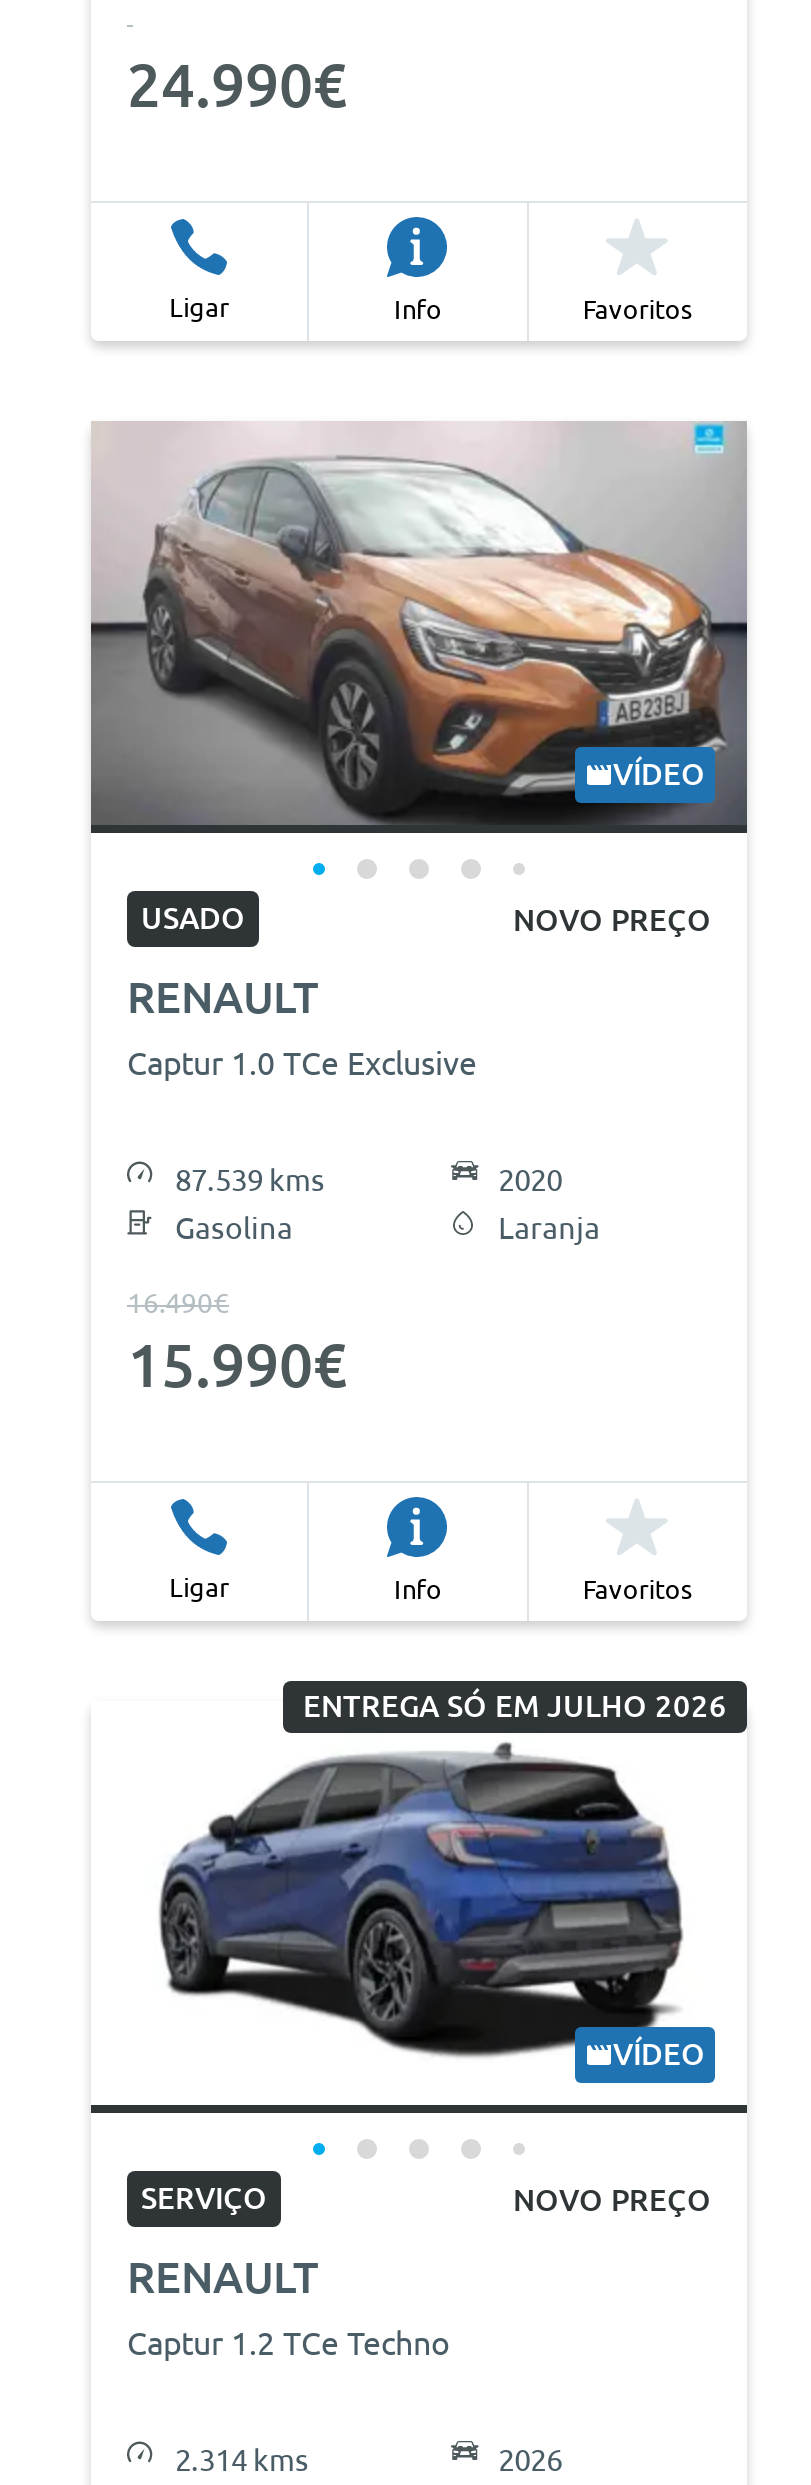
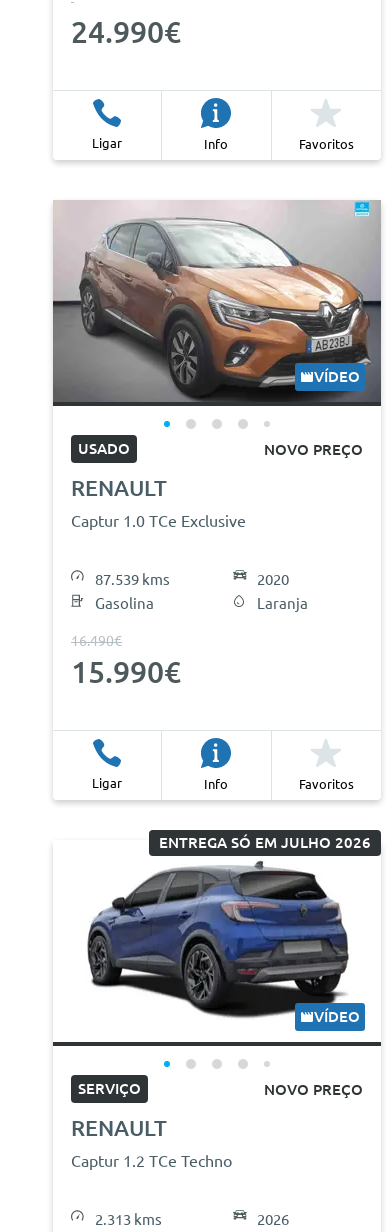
- 2.314 kms
+ 2.313 kms
